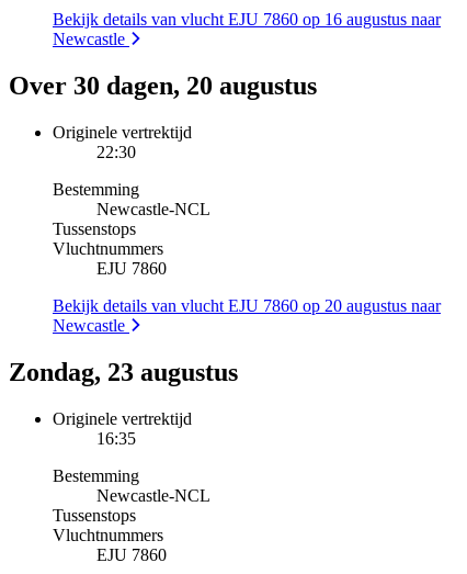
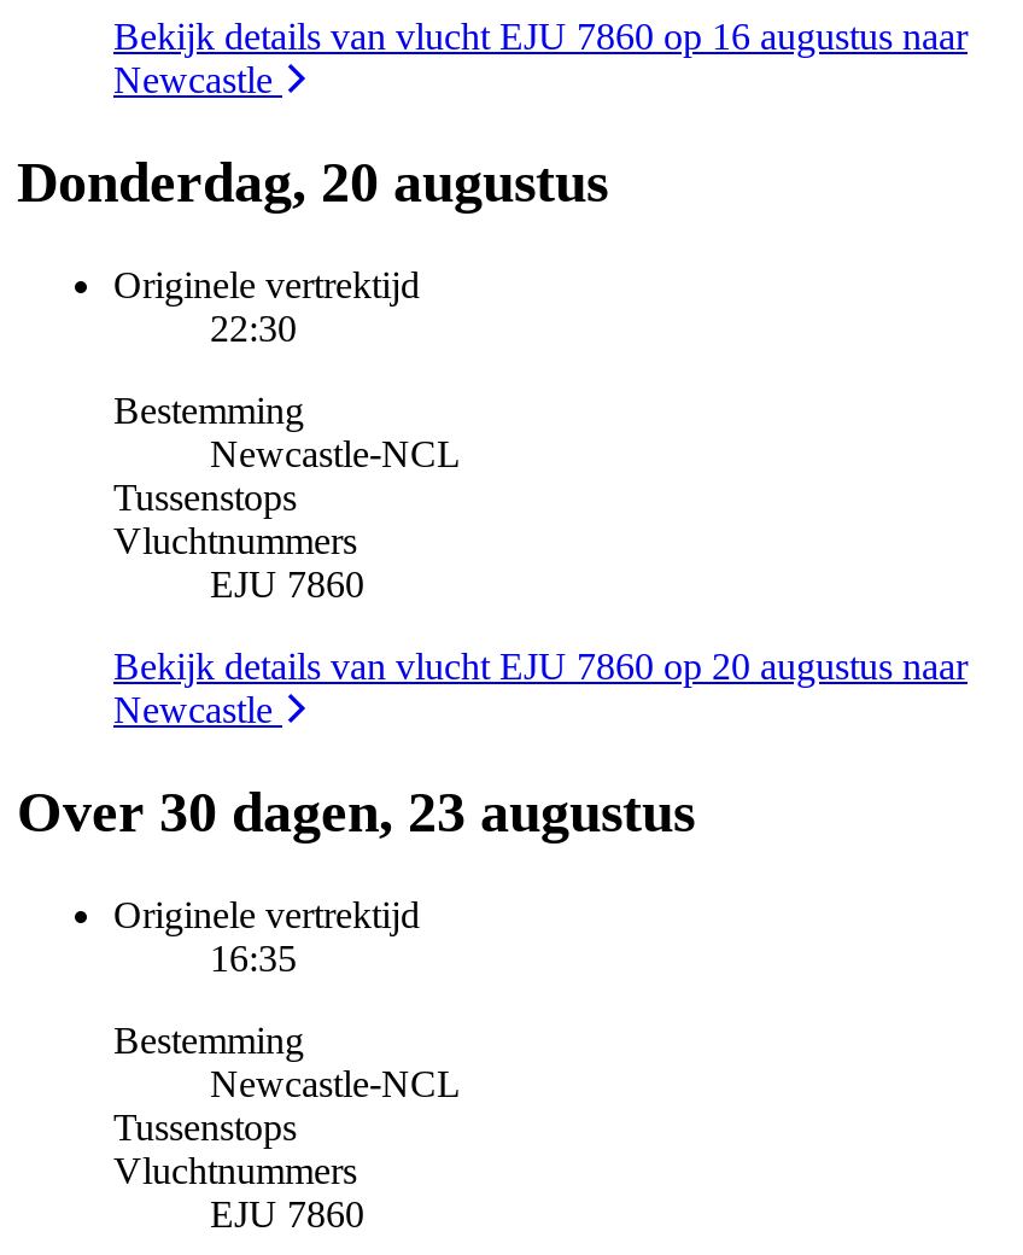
- Over 30 dagen, 20 augustus
+ Donderdag, 20 augustus

- Zondag, 23 augustus
+ Over 30 dagen, 23 augustus
